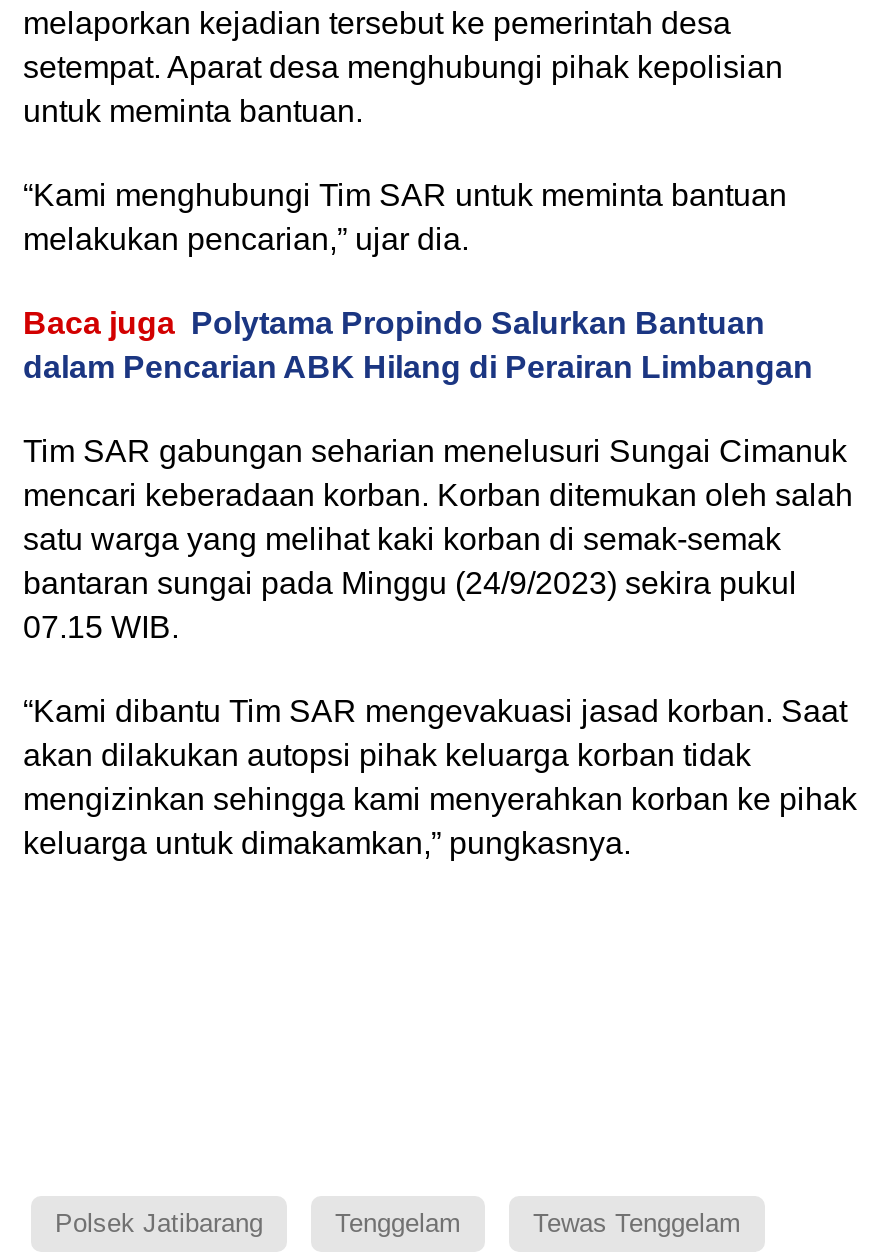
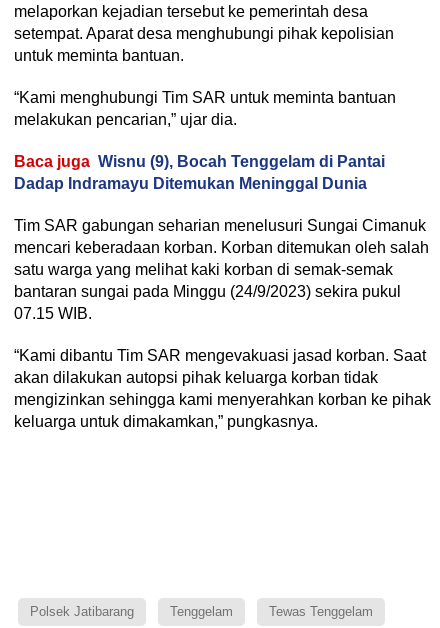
- Baca juga Polytama Propindo Salurkan Bantuan
- dalam Pencarian ABK Hilang di Perairan Limbangan
+ Baca juga Wisnu (9), Bocah Tenggelam di Pantai
+ Dadap Indramayu Ditemukan Meninggal Dunia
